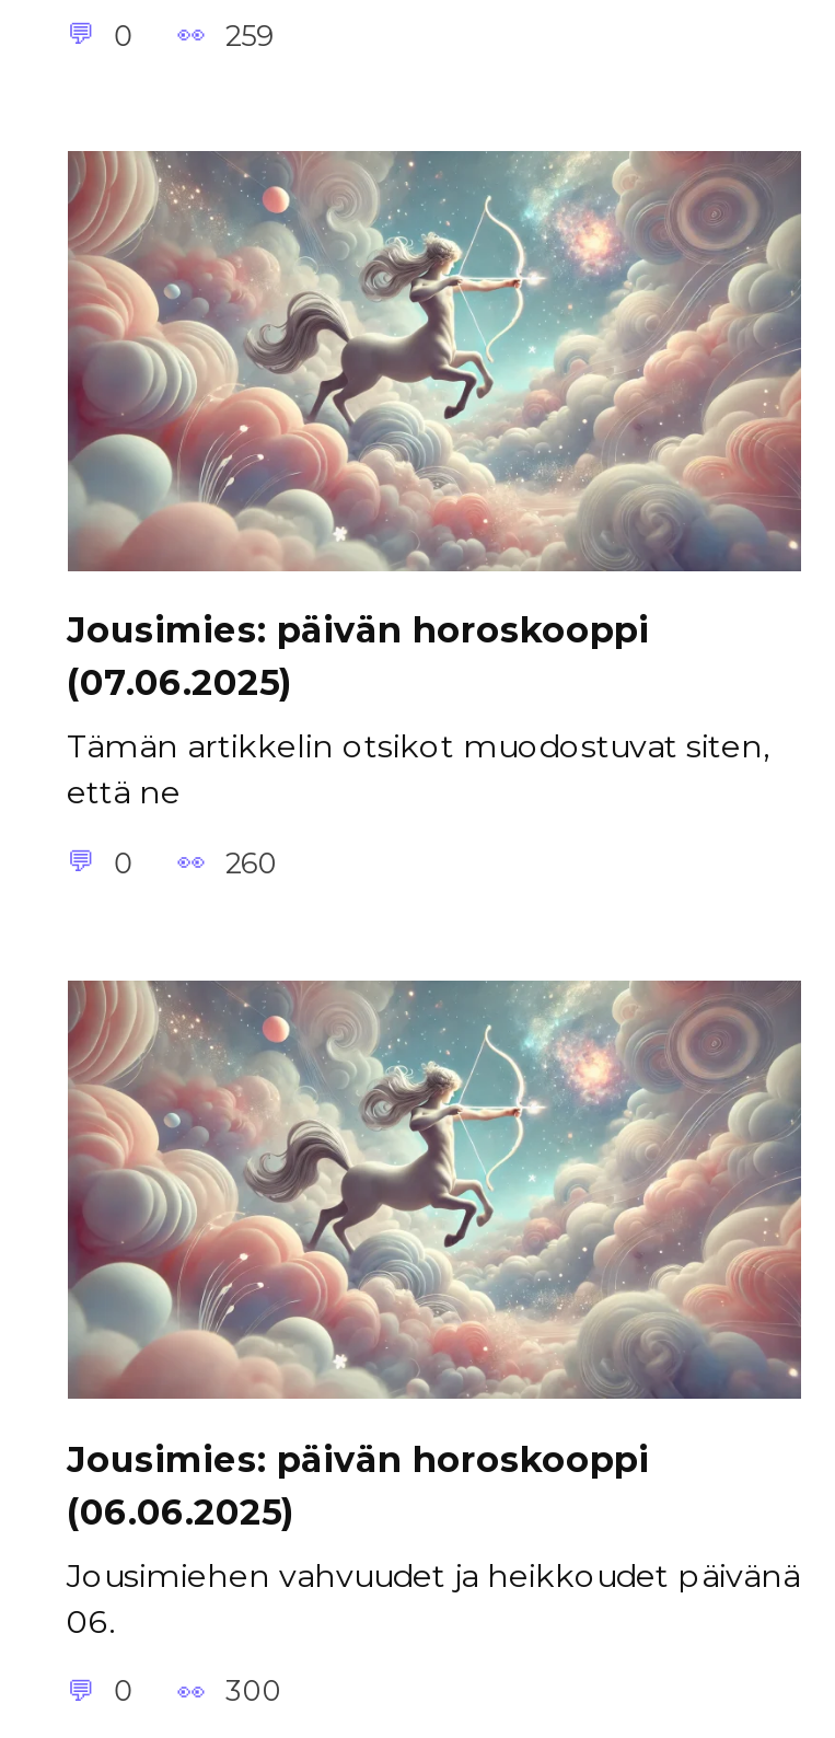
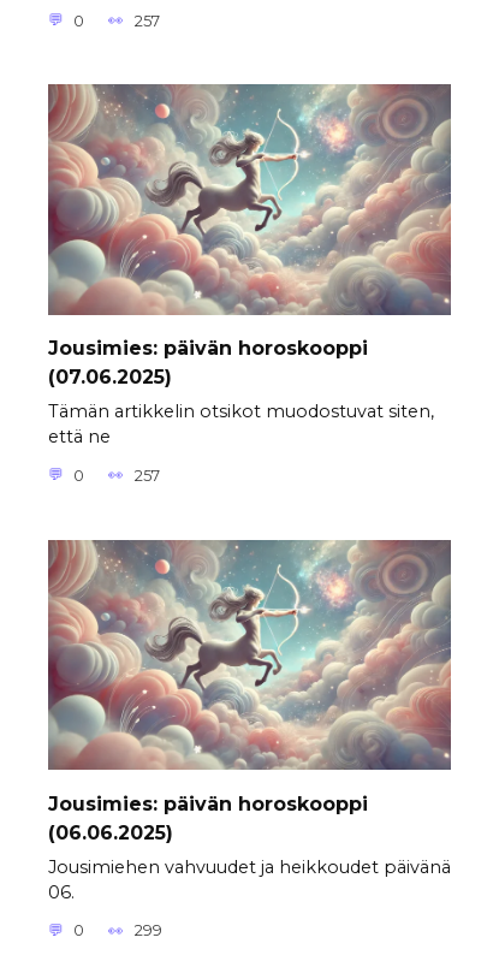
- 259
+ 257

- 260
+ 257

- 300
+ 299
